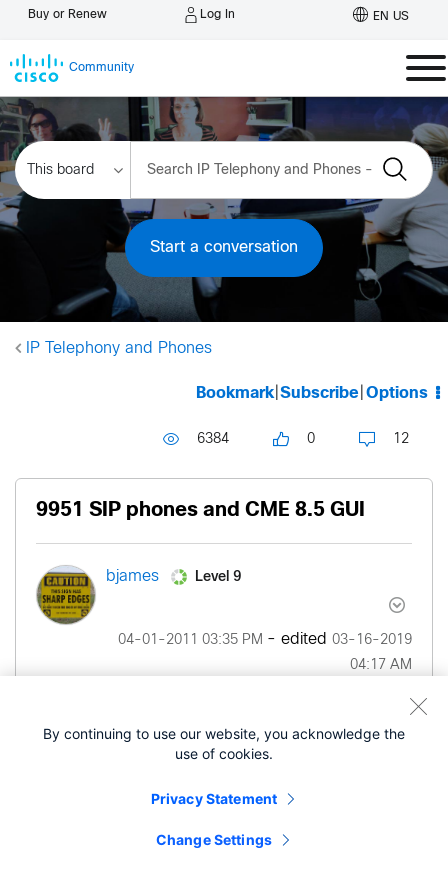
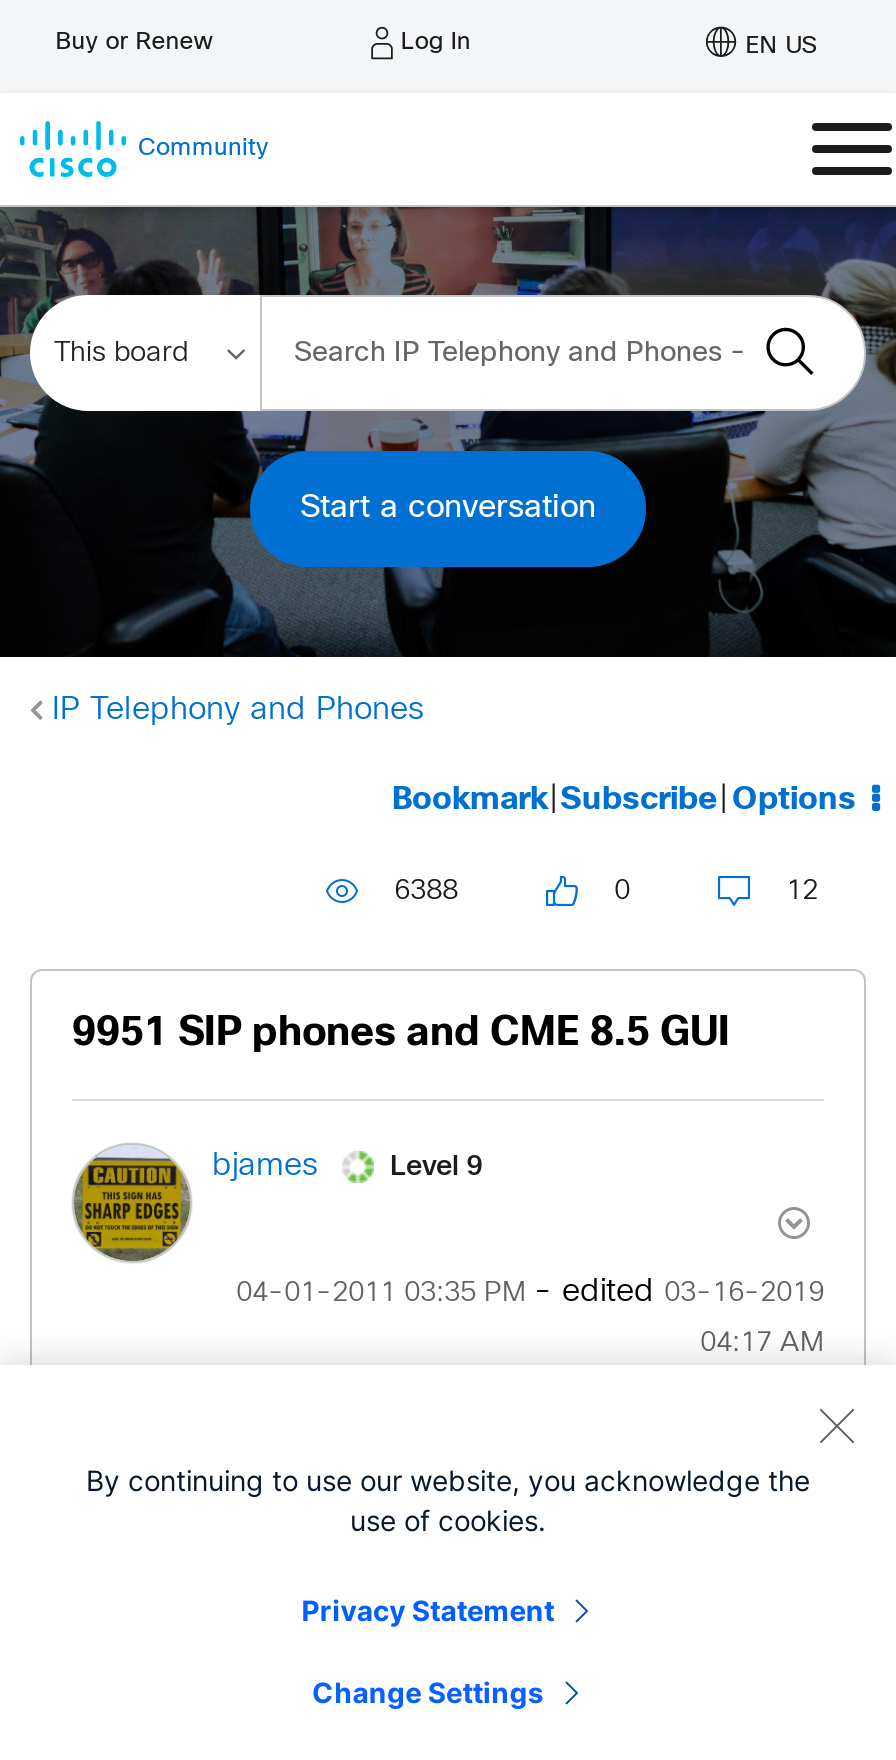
- 6384
+ 6388
